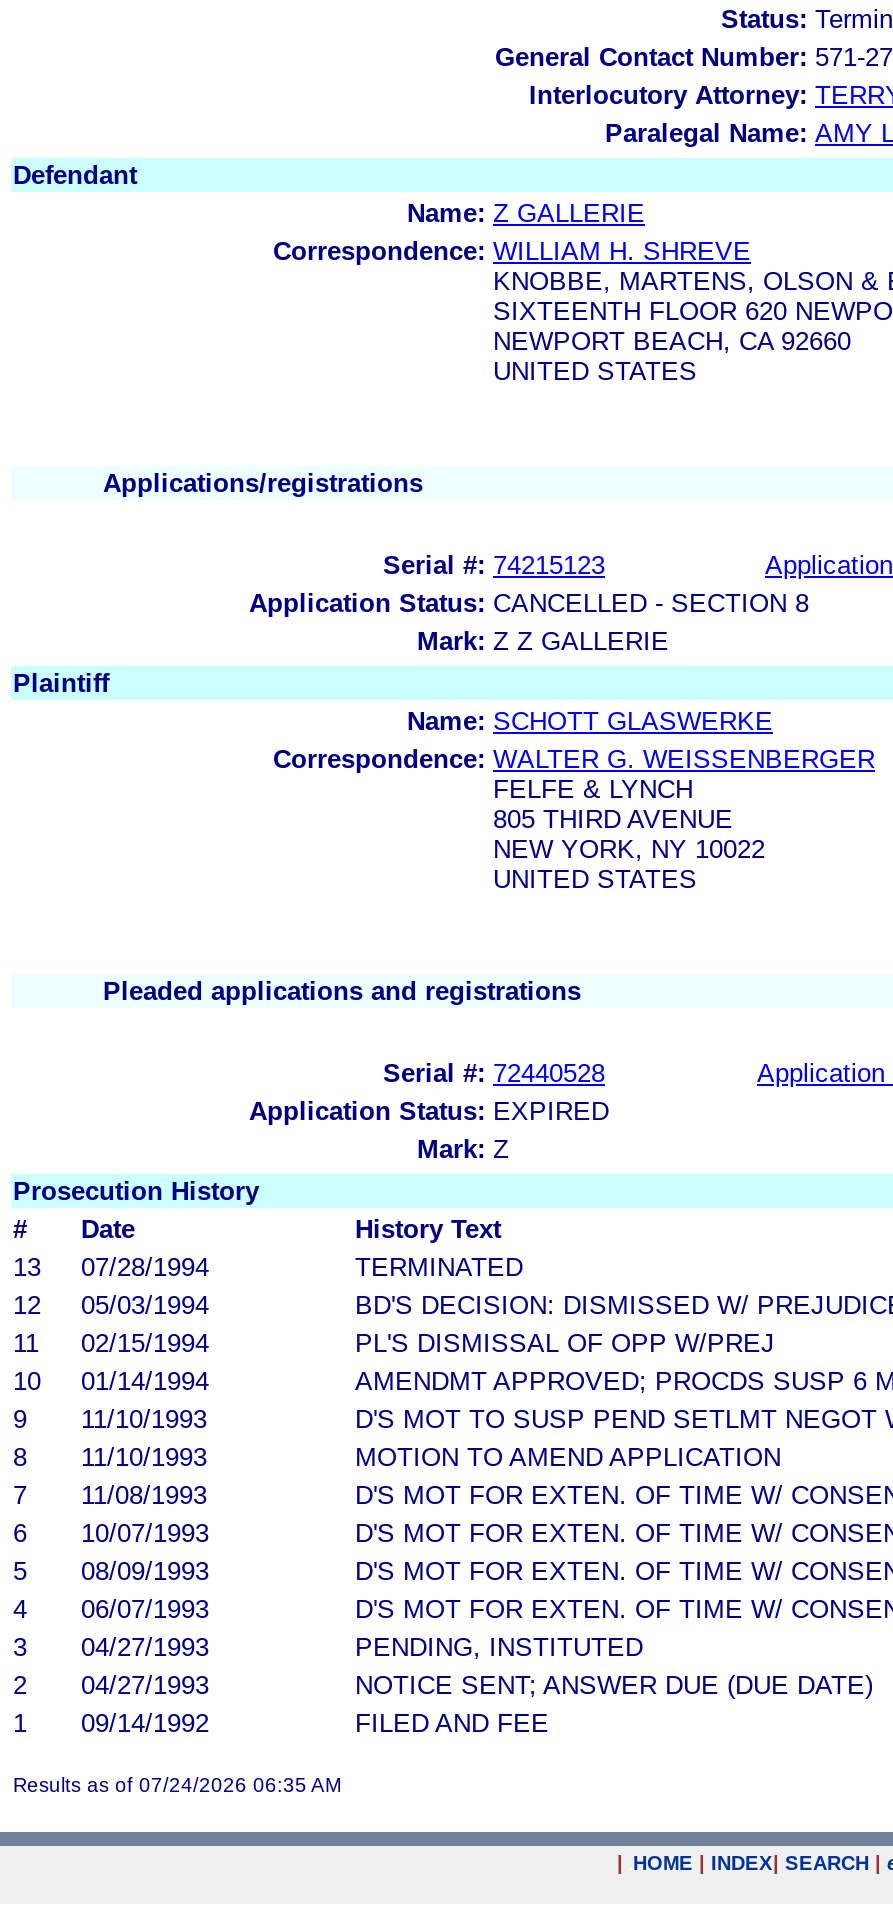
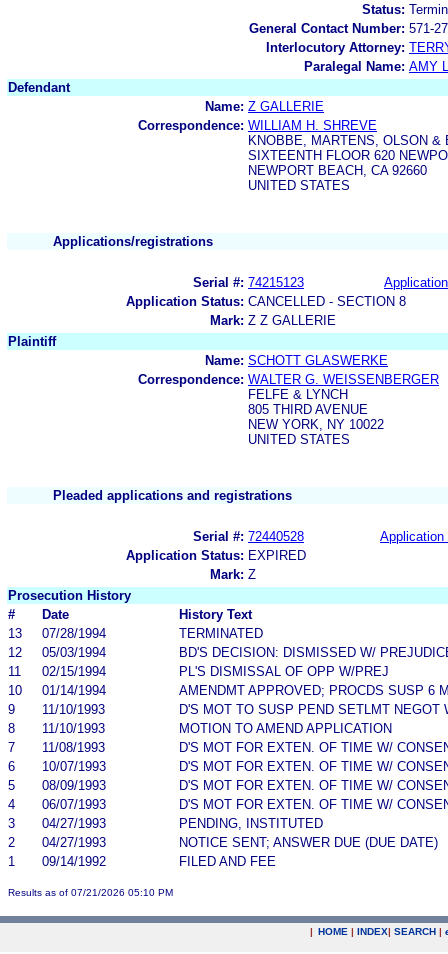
- Results as of 07/24/2026 06:35 AM
+ Results as of 07/21/2026 05:10 PM
